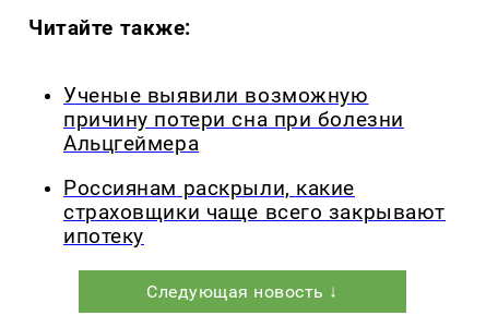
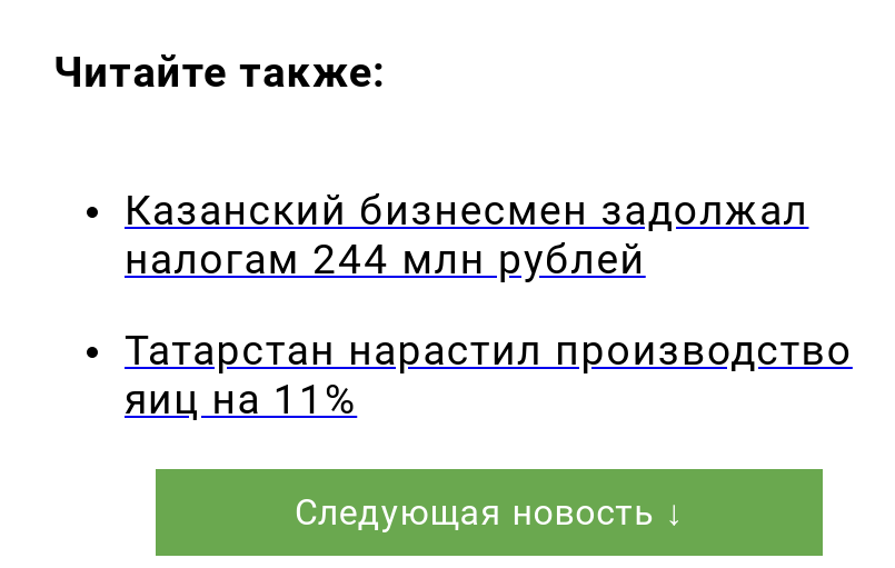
- Ученые выявили возможную
- причину потери сна при болезни
- Альцгеймера
+ Казанский бизнесмен задолжал
+ налогам 244 млн рублей

- Россиянам раскрыли, какие
- страховщики чаще всего закрывают
- ипотеку
+ Татарстан нарастил производство
+ яиц на 11%
